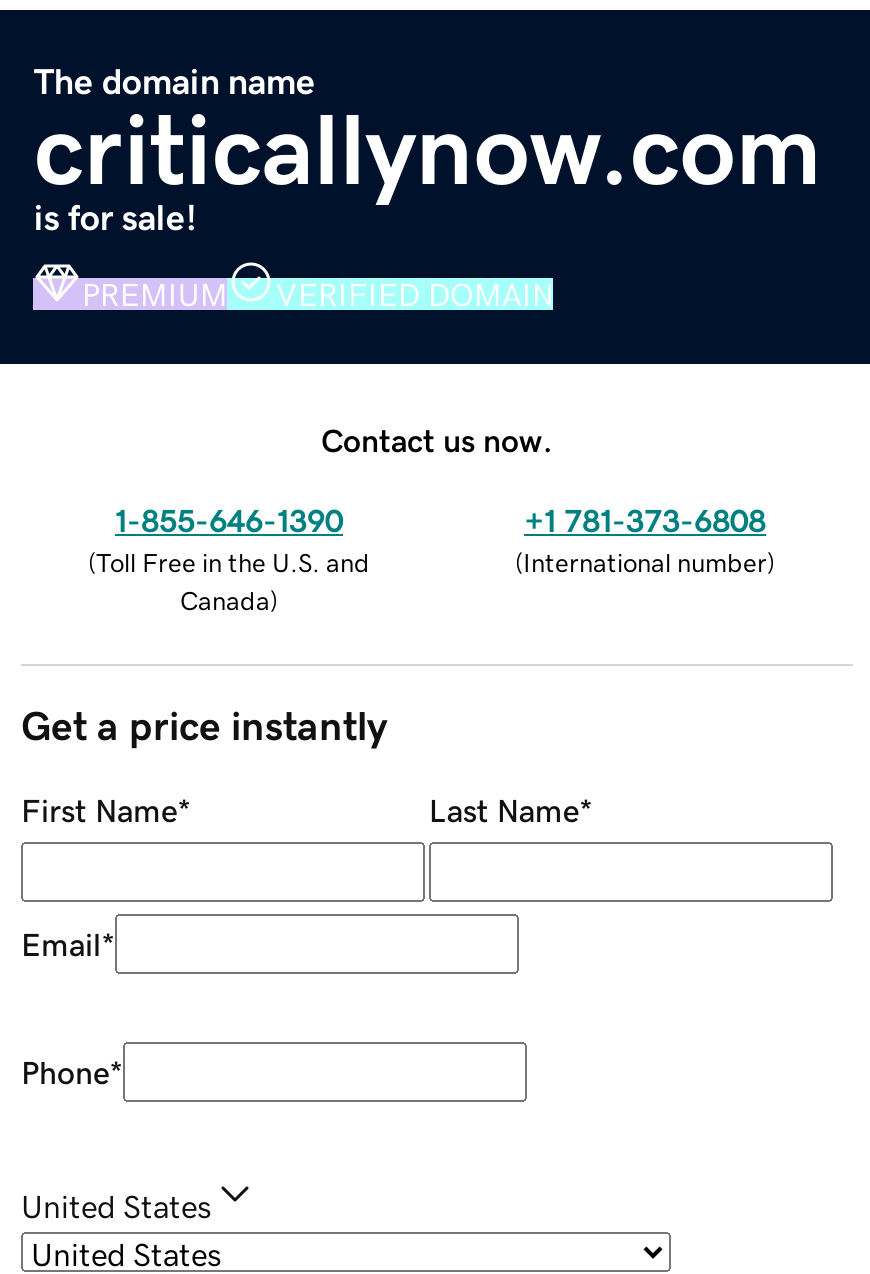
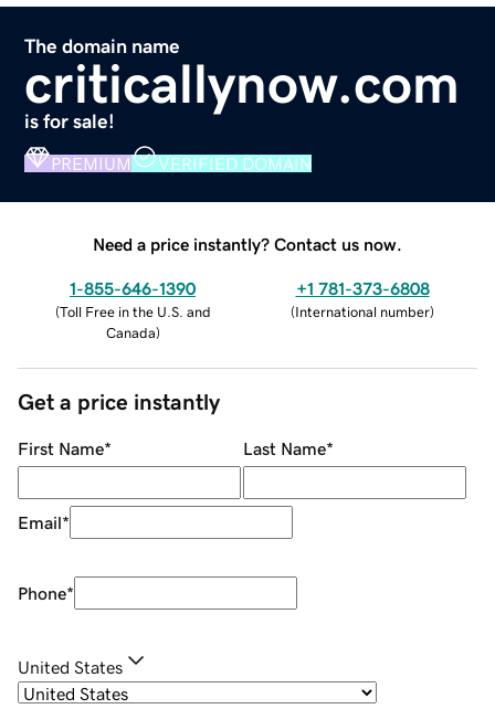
- Contact us now.
+ Need a price instantly? Contact us now.
